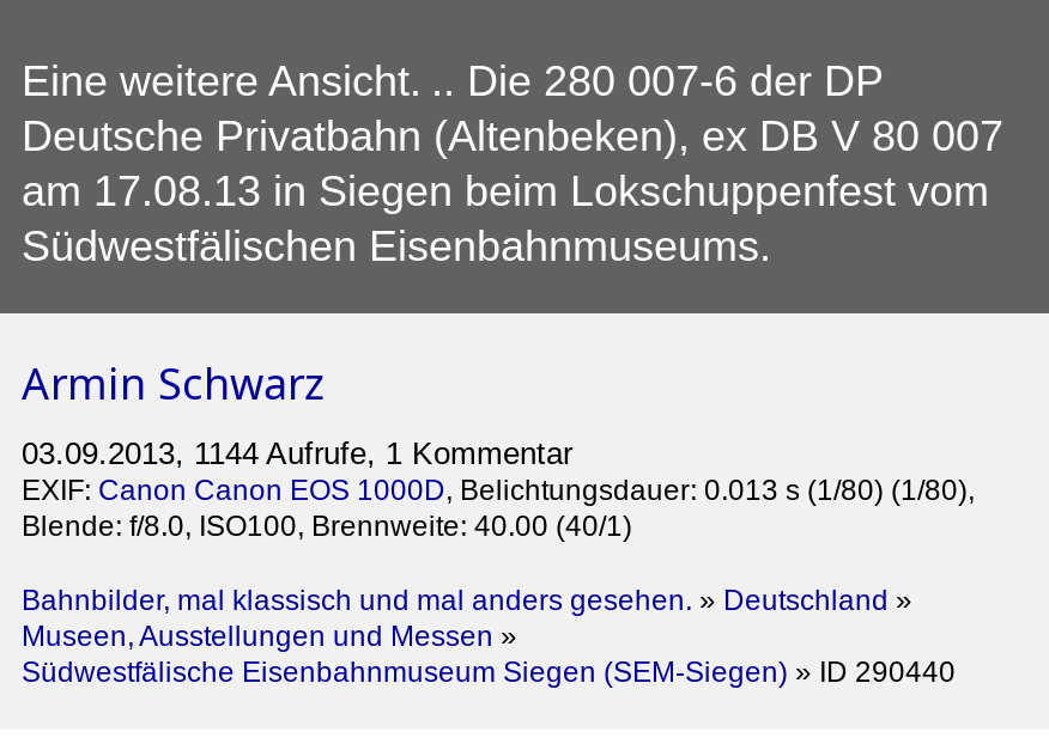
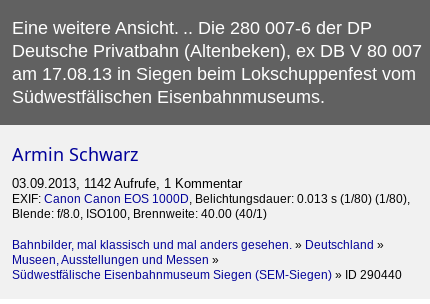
- 03.09.2013, 1144 Aufrufe, 1 Kommentar
+ 03.09.2013, 1142 Aufrufe, 1 Kommentar
